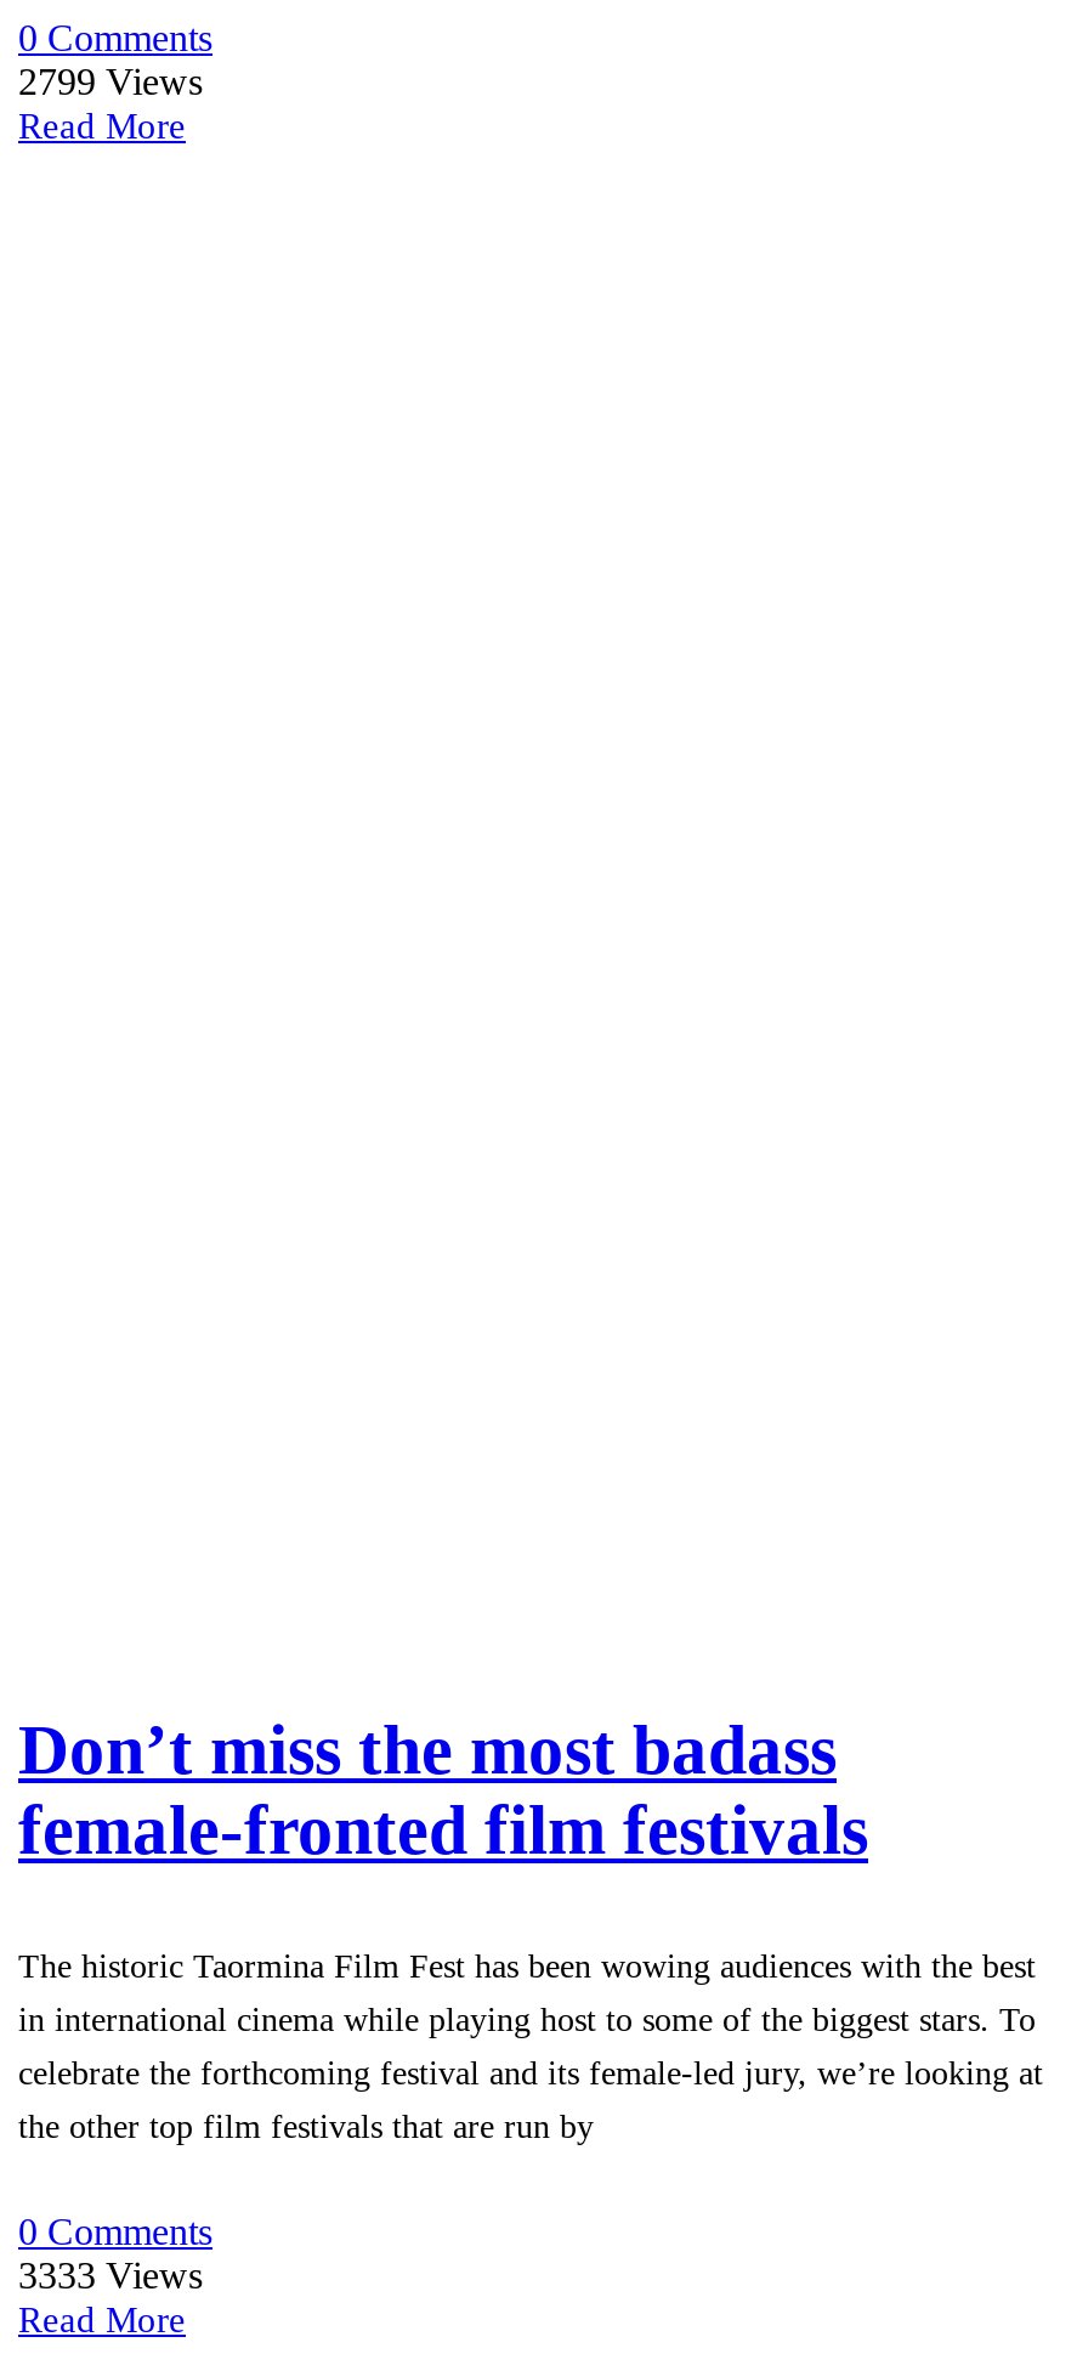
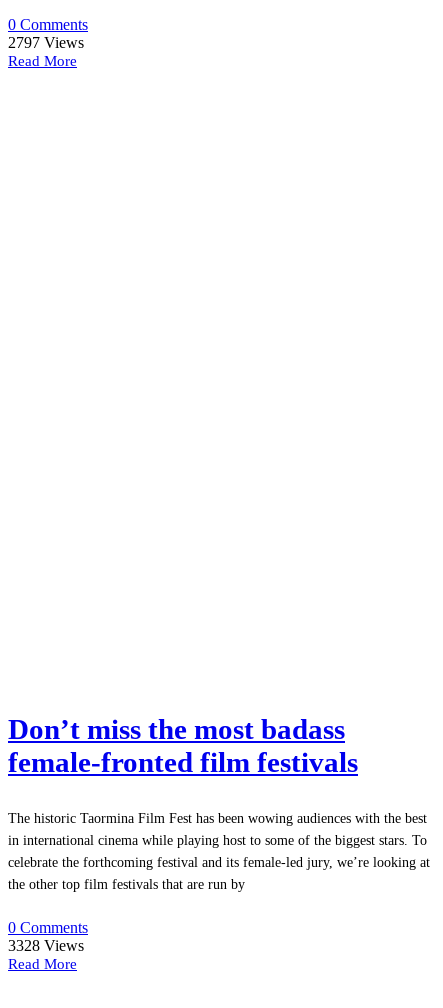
- 2799 Views
+ 2797 Views

- 3333 Views
+ 3328 Views
